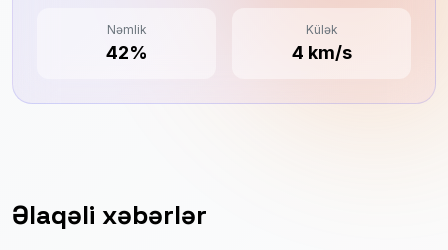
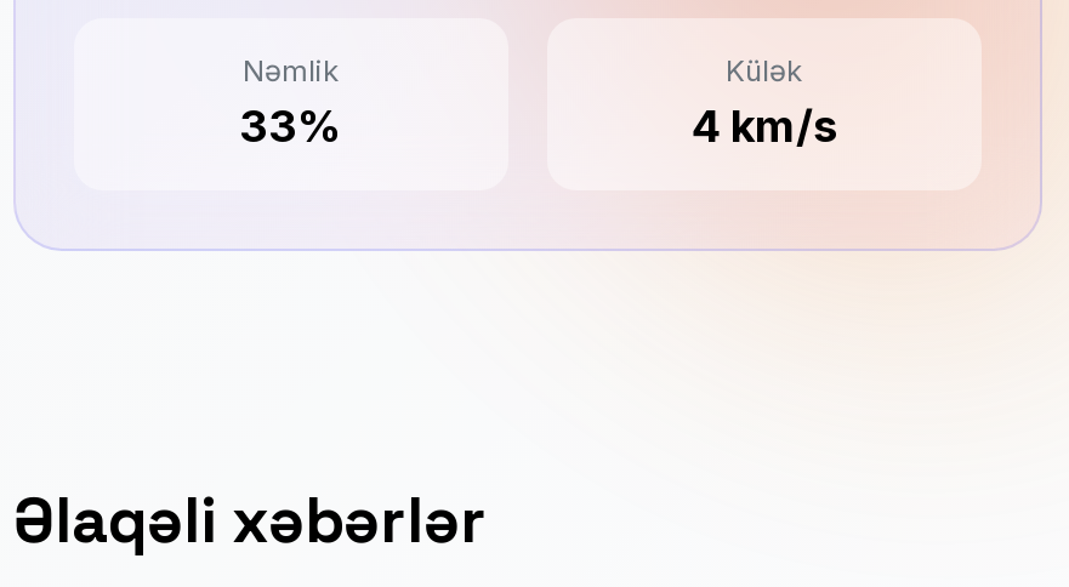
- 42%
+ 33%
